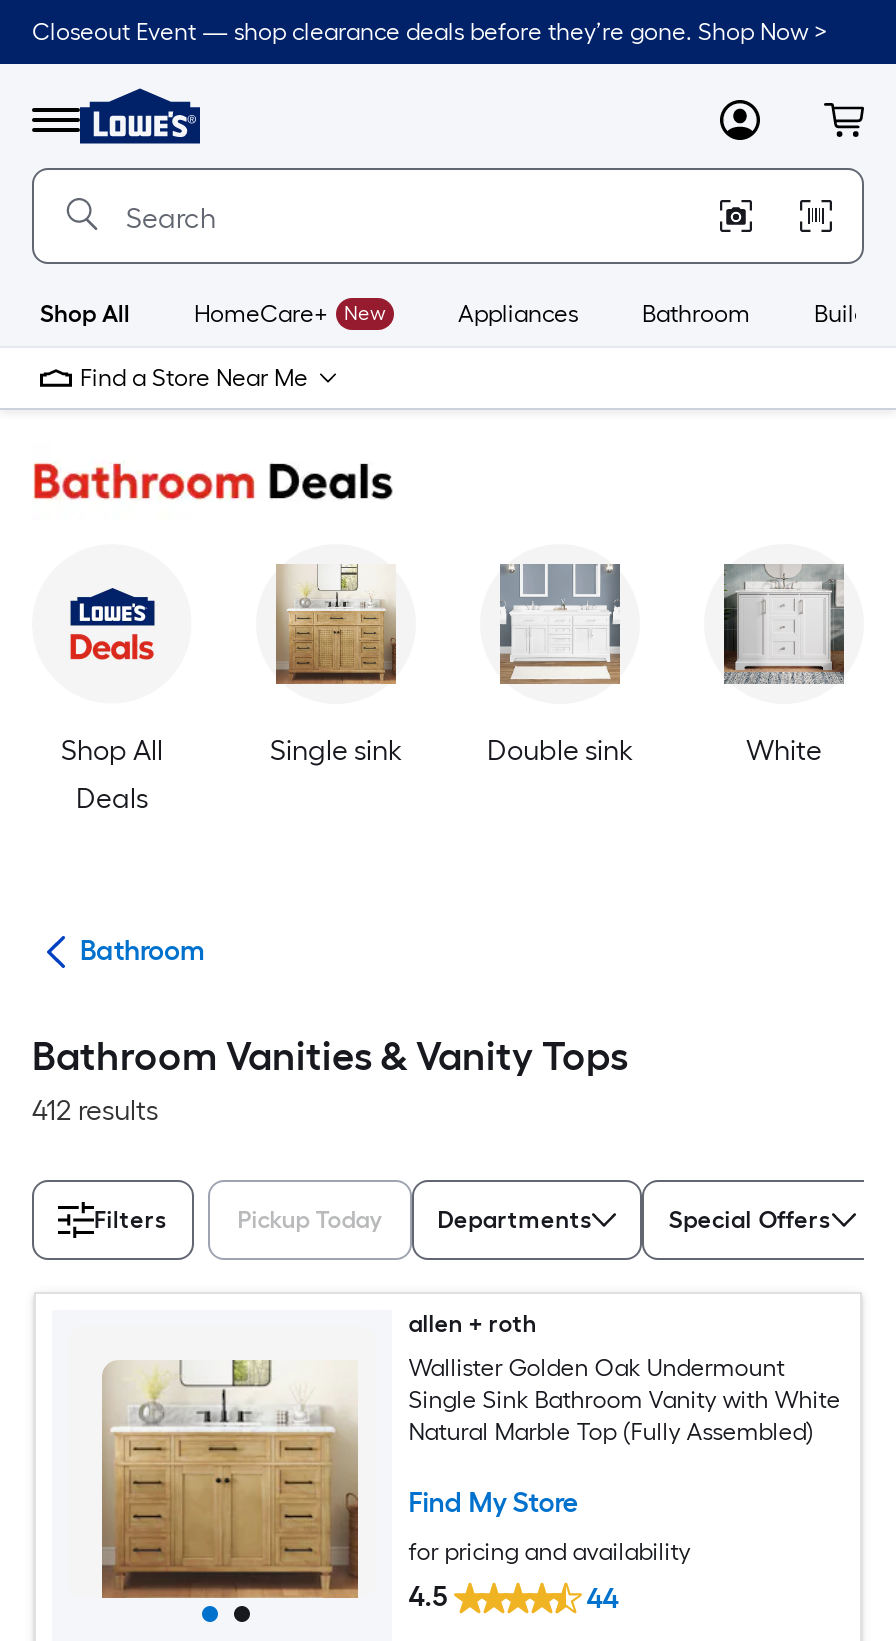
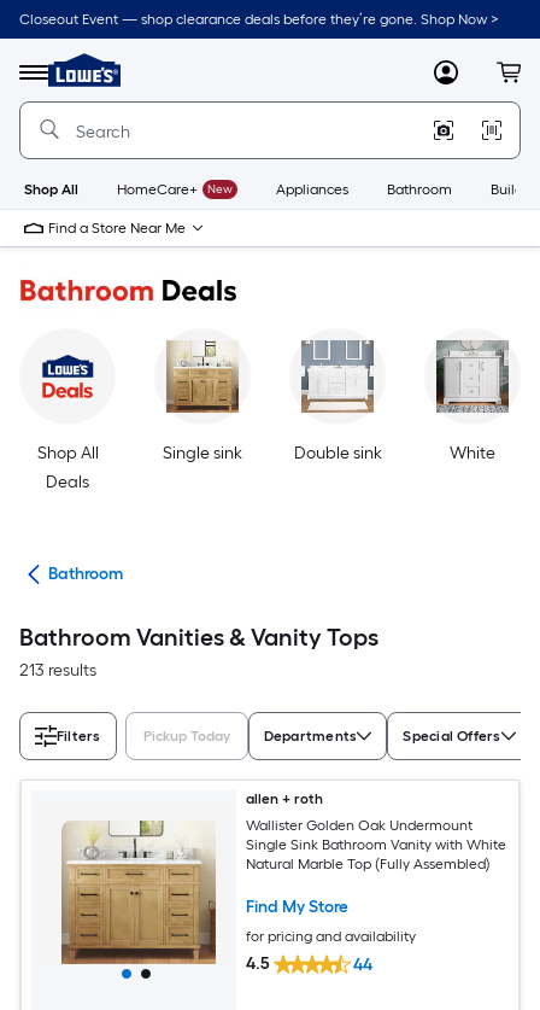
- 412 results
+ 213 results
